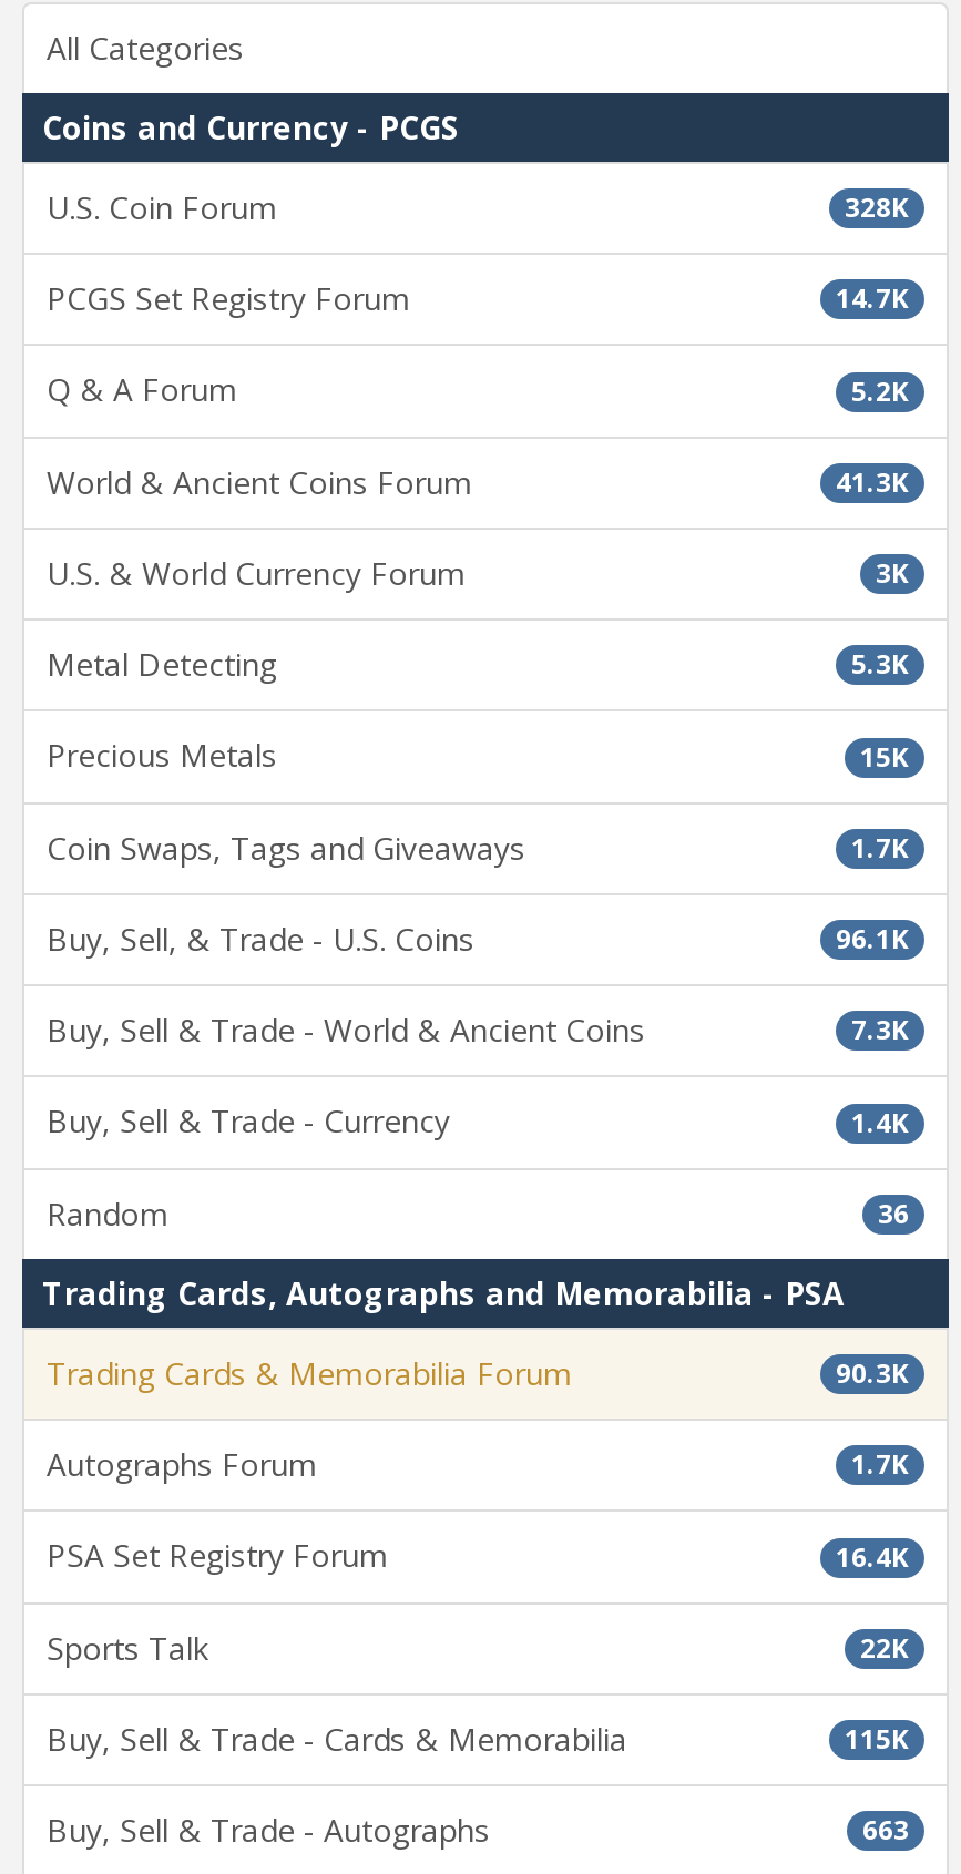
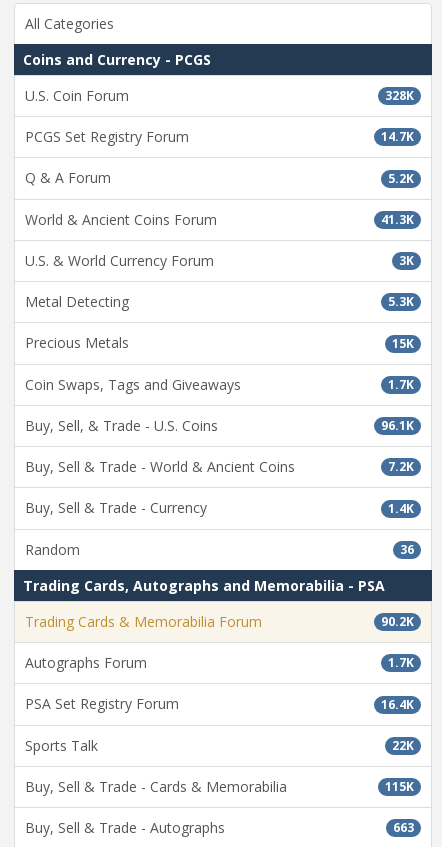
- 7.3K
+ 7.2K

- 90.3K
+ 90.2K
